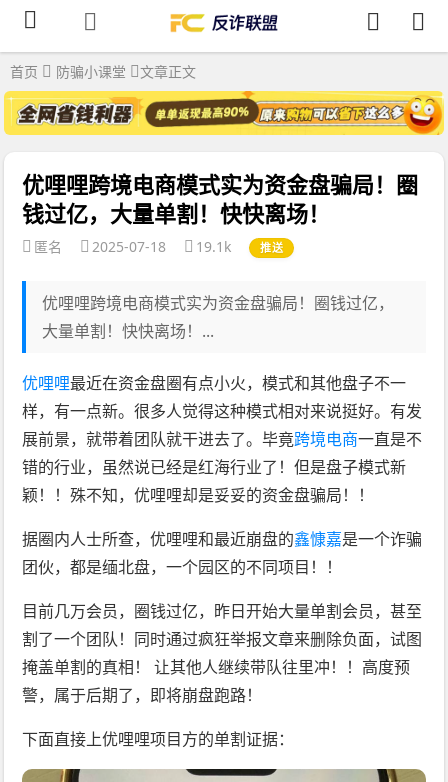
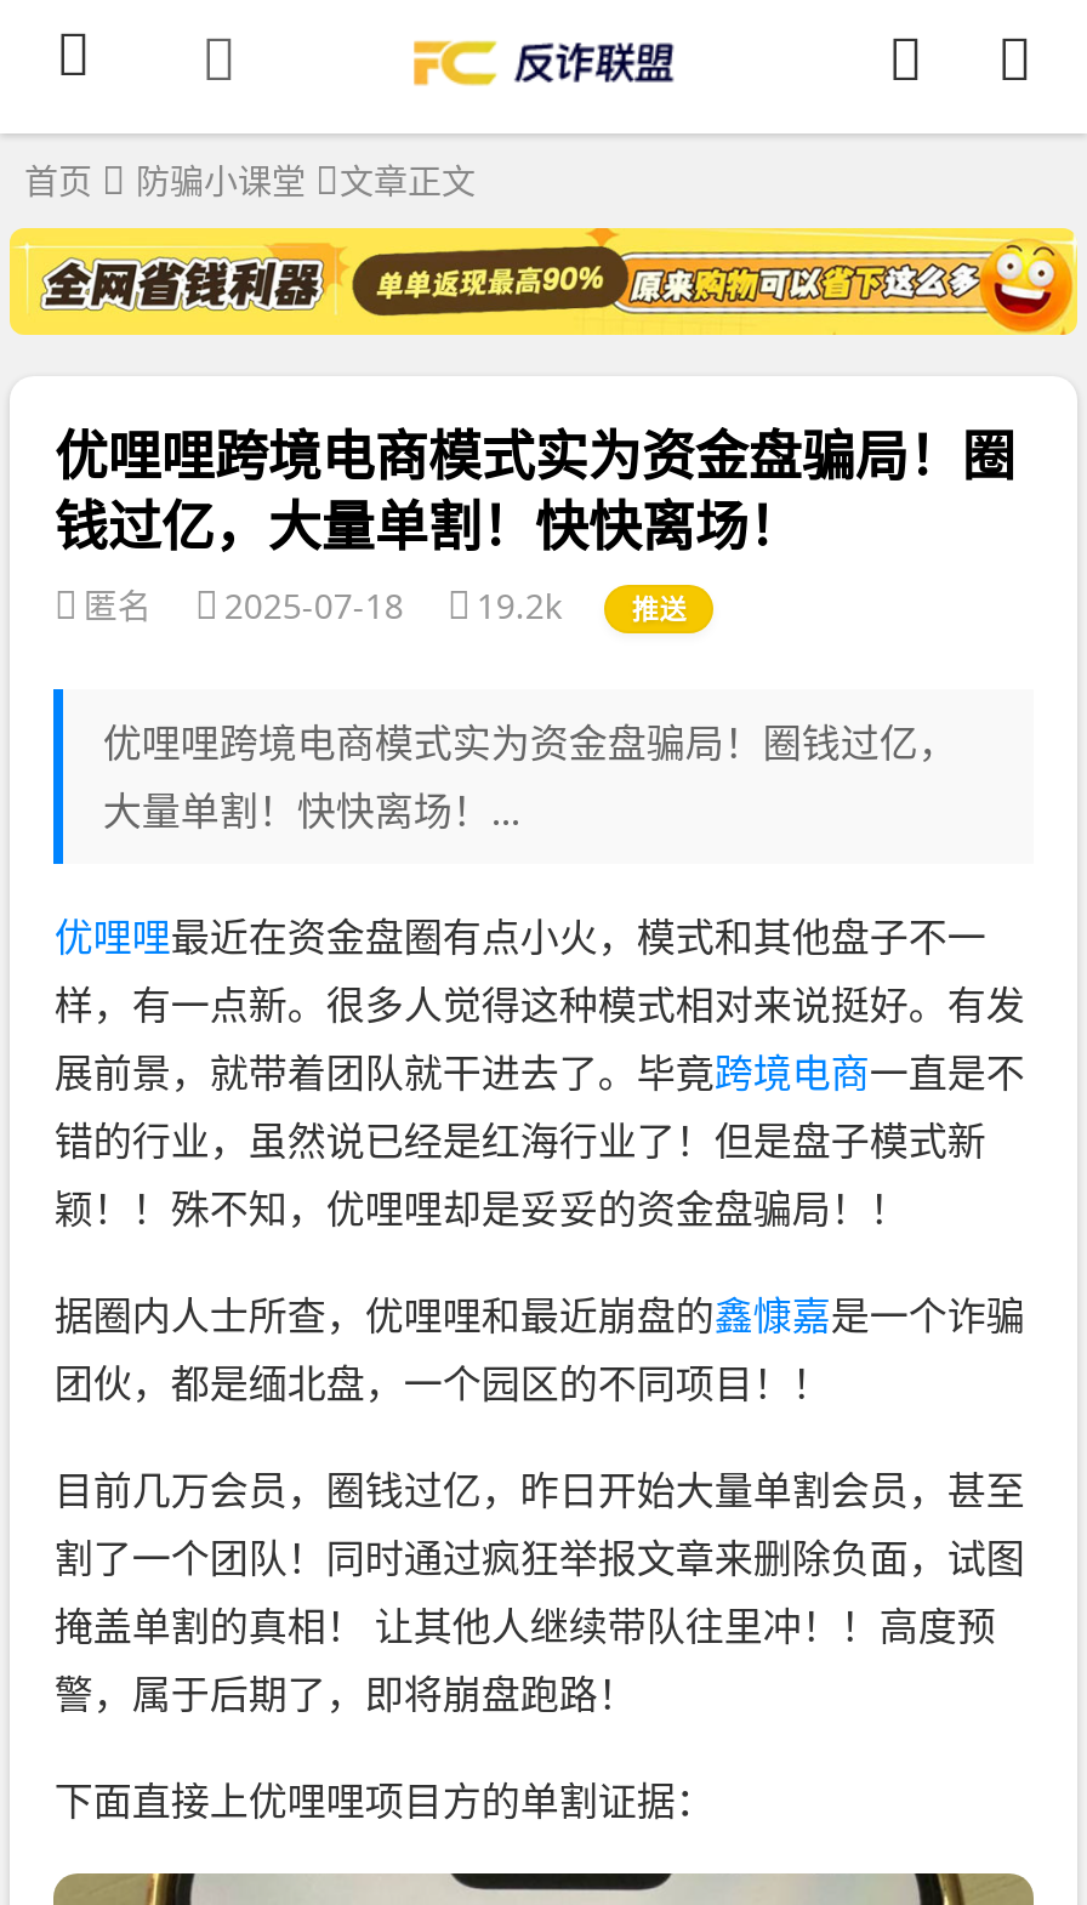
- 匿名 2025-07-18 19.1k 推送
+ 匿名 2025-07-18 19.2k 推送
